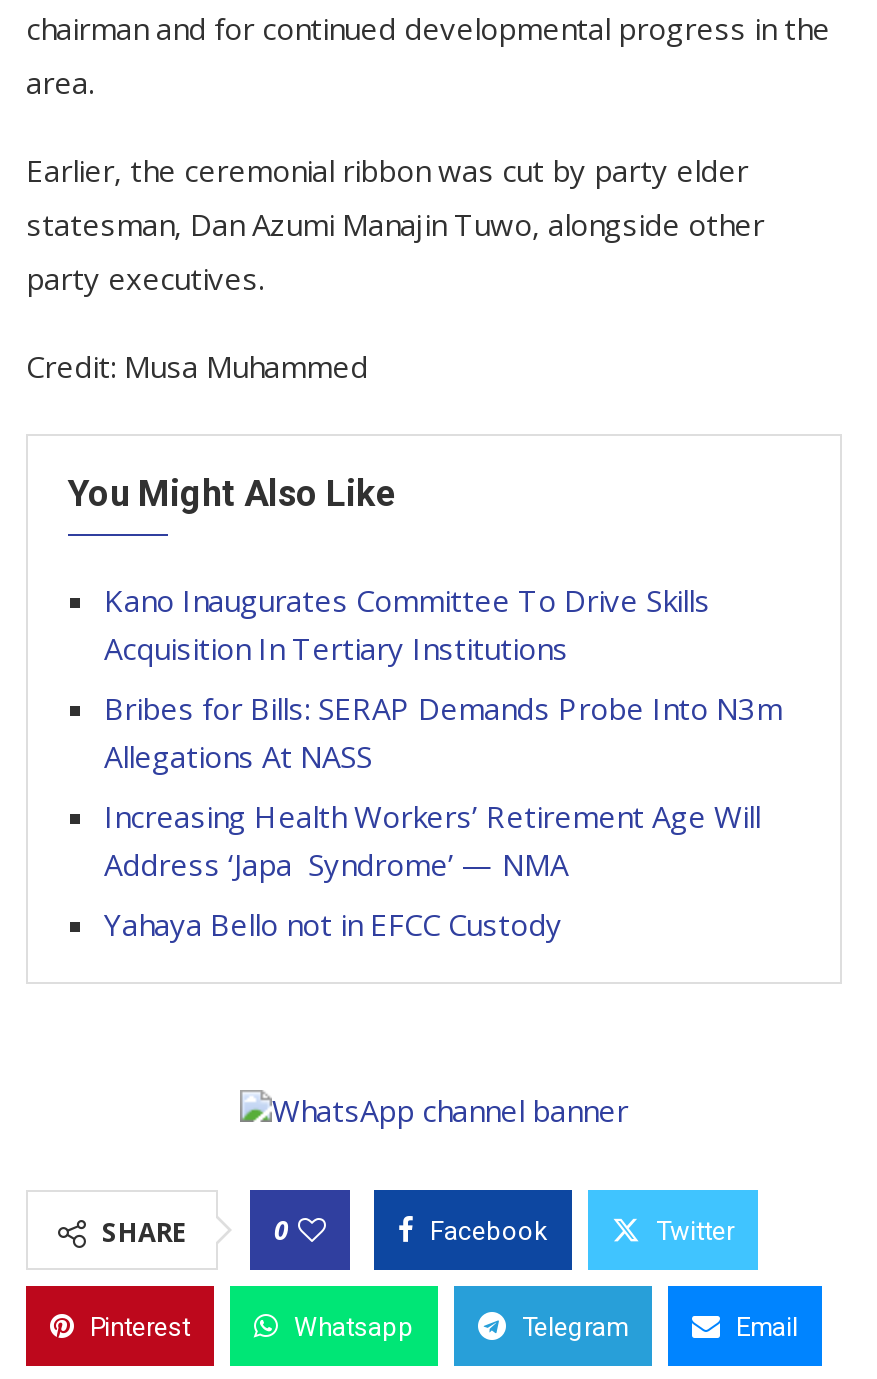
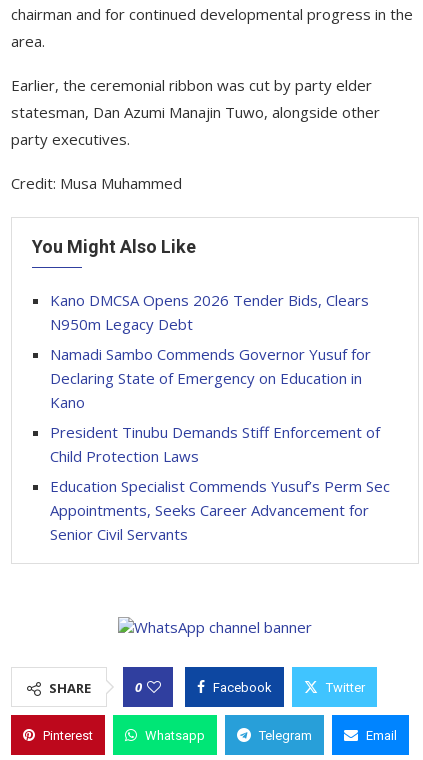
- Kano Inaugurates Committee To Drive Skills
- Acquisition In Tertiary Institutions
+ Kano DMCSA Opens 2026 Tender Bids, Clears
+ N950m Legacy Debt

- Bribes for Bills: SERAP Demands Probe Into N3m
- Allegations At NASS
+ Namadi Sambo Commends Governor Yusuf for
+ Declaring State of Emergency on Education in
+ Kano

- Increasing Health Workers’ Retirement Age Will
- Address ‘Japa Syndrome’ — NMA
+ President Tinubu Demands Stiff Enforcement of
+ Child Protection Laws

- Yahaya Bello not in EFCC Custody
+ Education Specialist Commends Yusuf’s Perm Sec
+ Appointments, Seeks Career Advancement for
+ Senior Civil Servants
